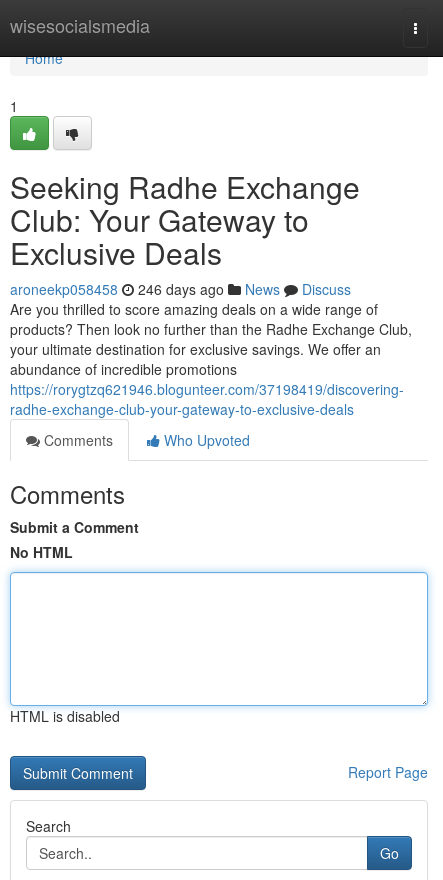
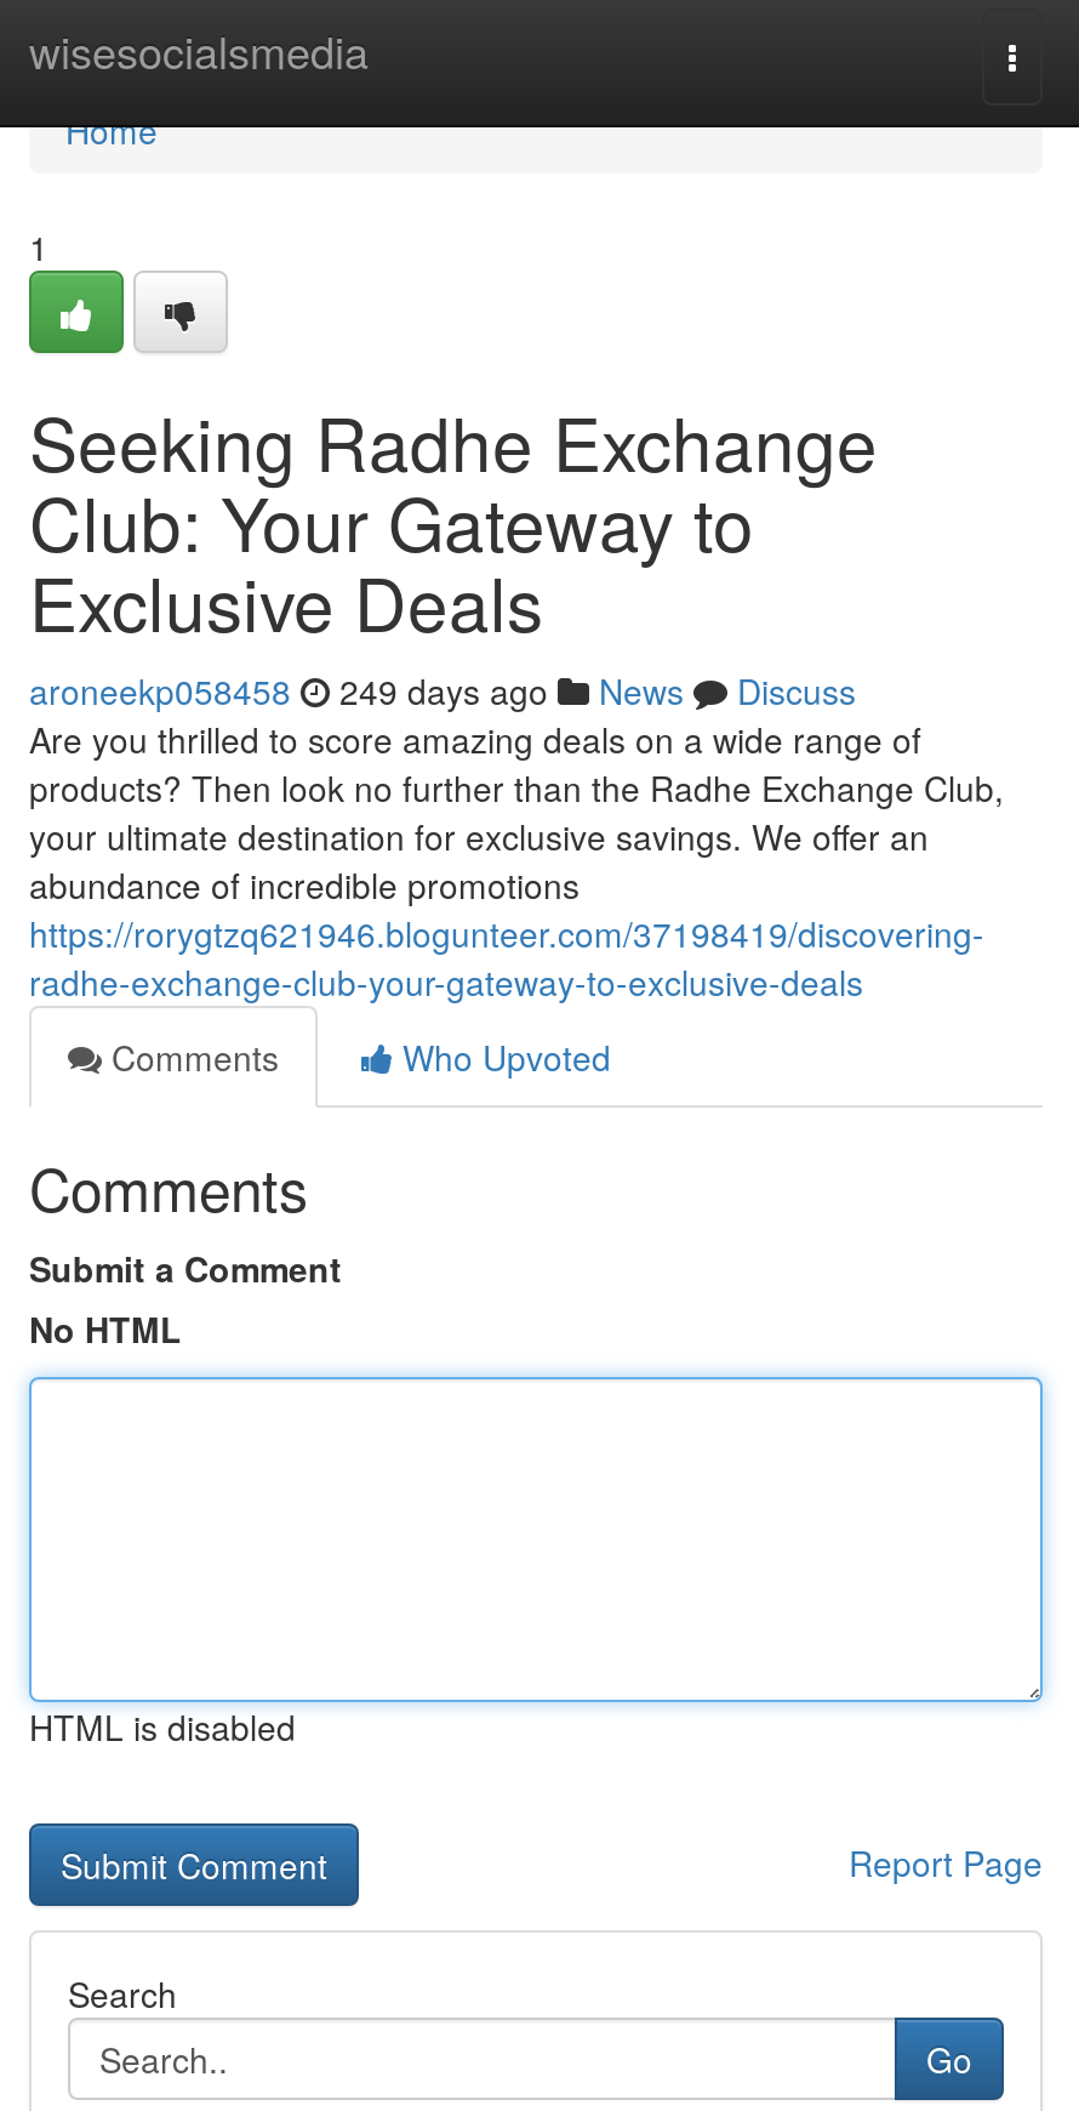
- aroneekp058458 246 days ago News Discuss
+ aroneekp058458 249 days ago News Discuss
